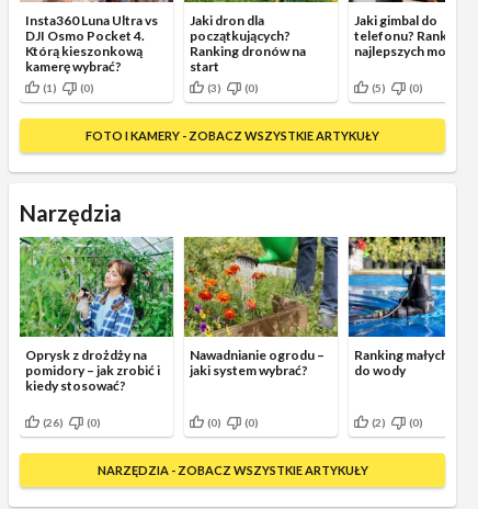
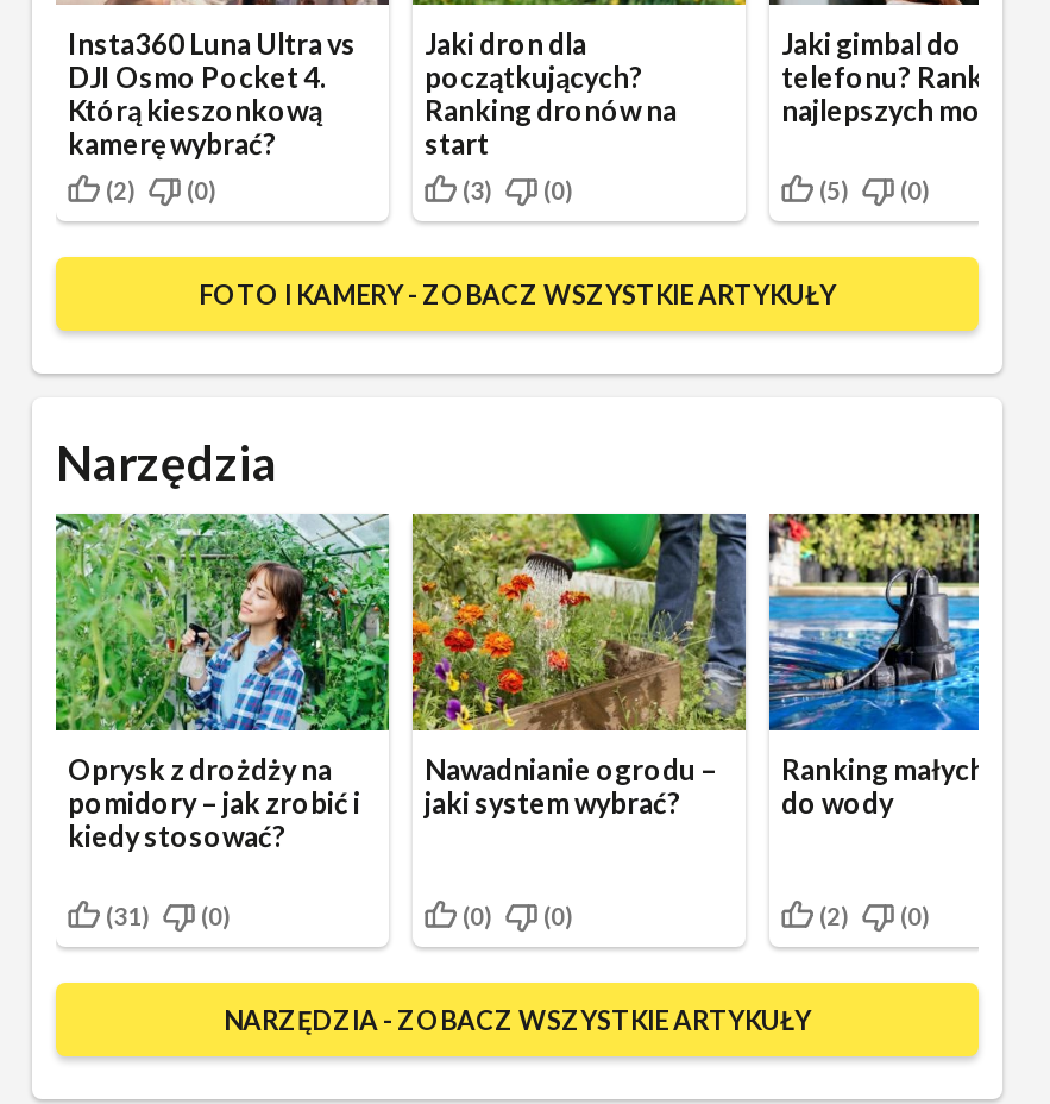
- (1) (0)
+ (2) (0)

- (26) (0)
+ (31) (0)
